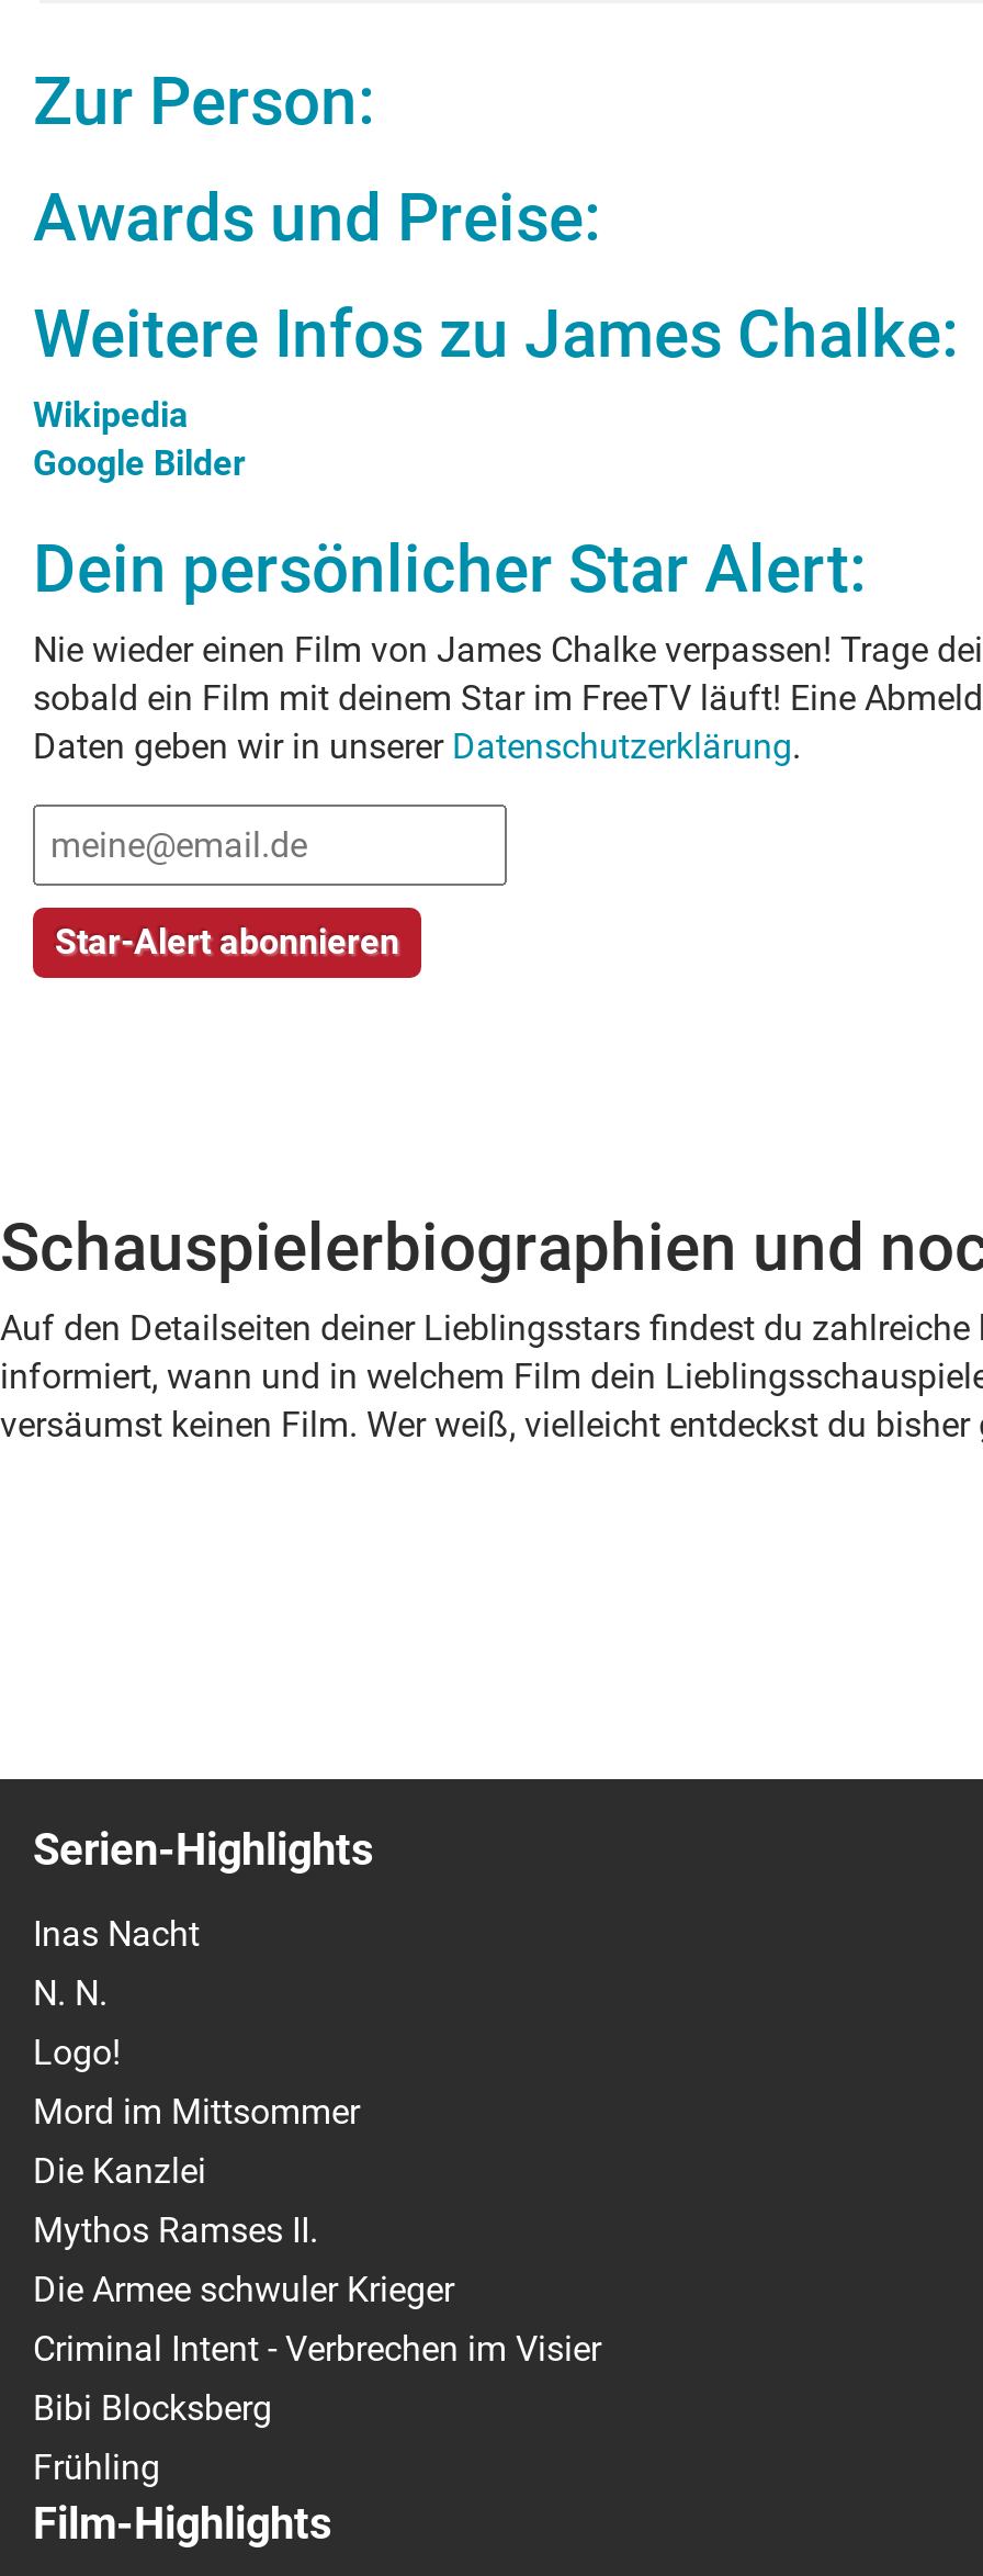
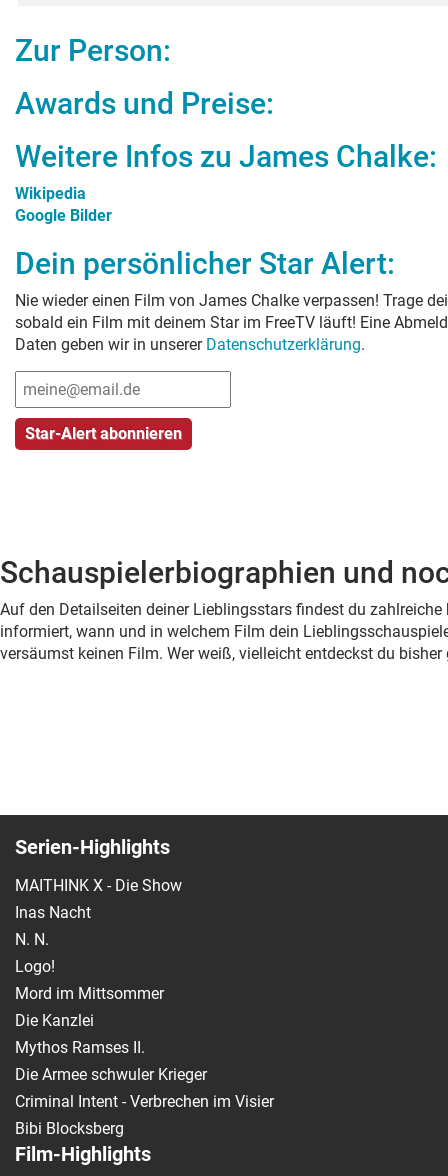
+ MAITHINK X - Die Show

moved down: Inas Nacht | N. N. | Logo! | ... | Criminal Intent - Verbrechen im Visier | Bibi Blocksberg

- Frühling
